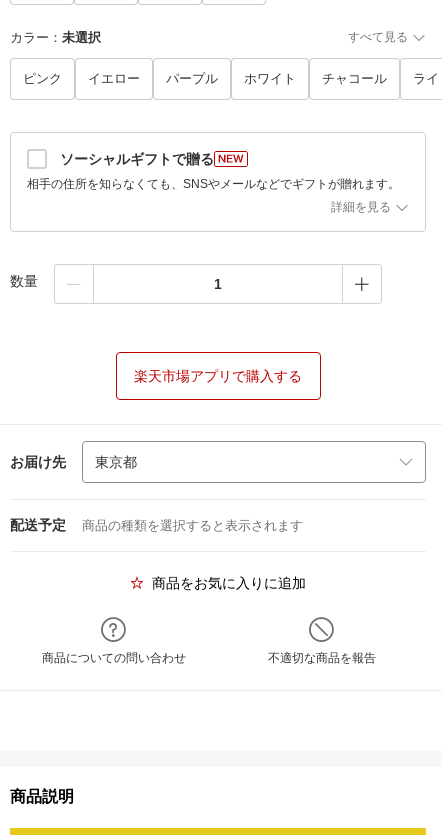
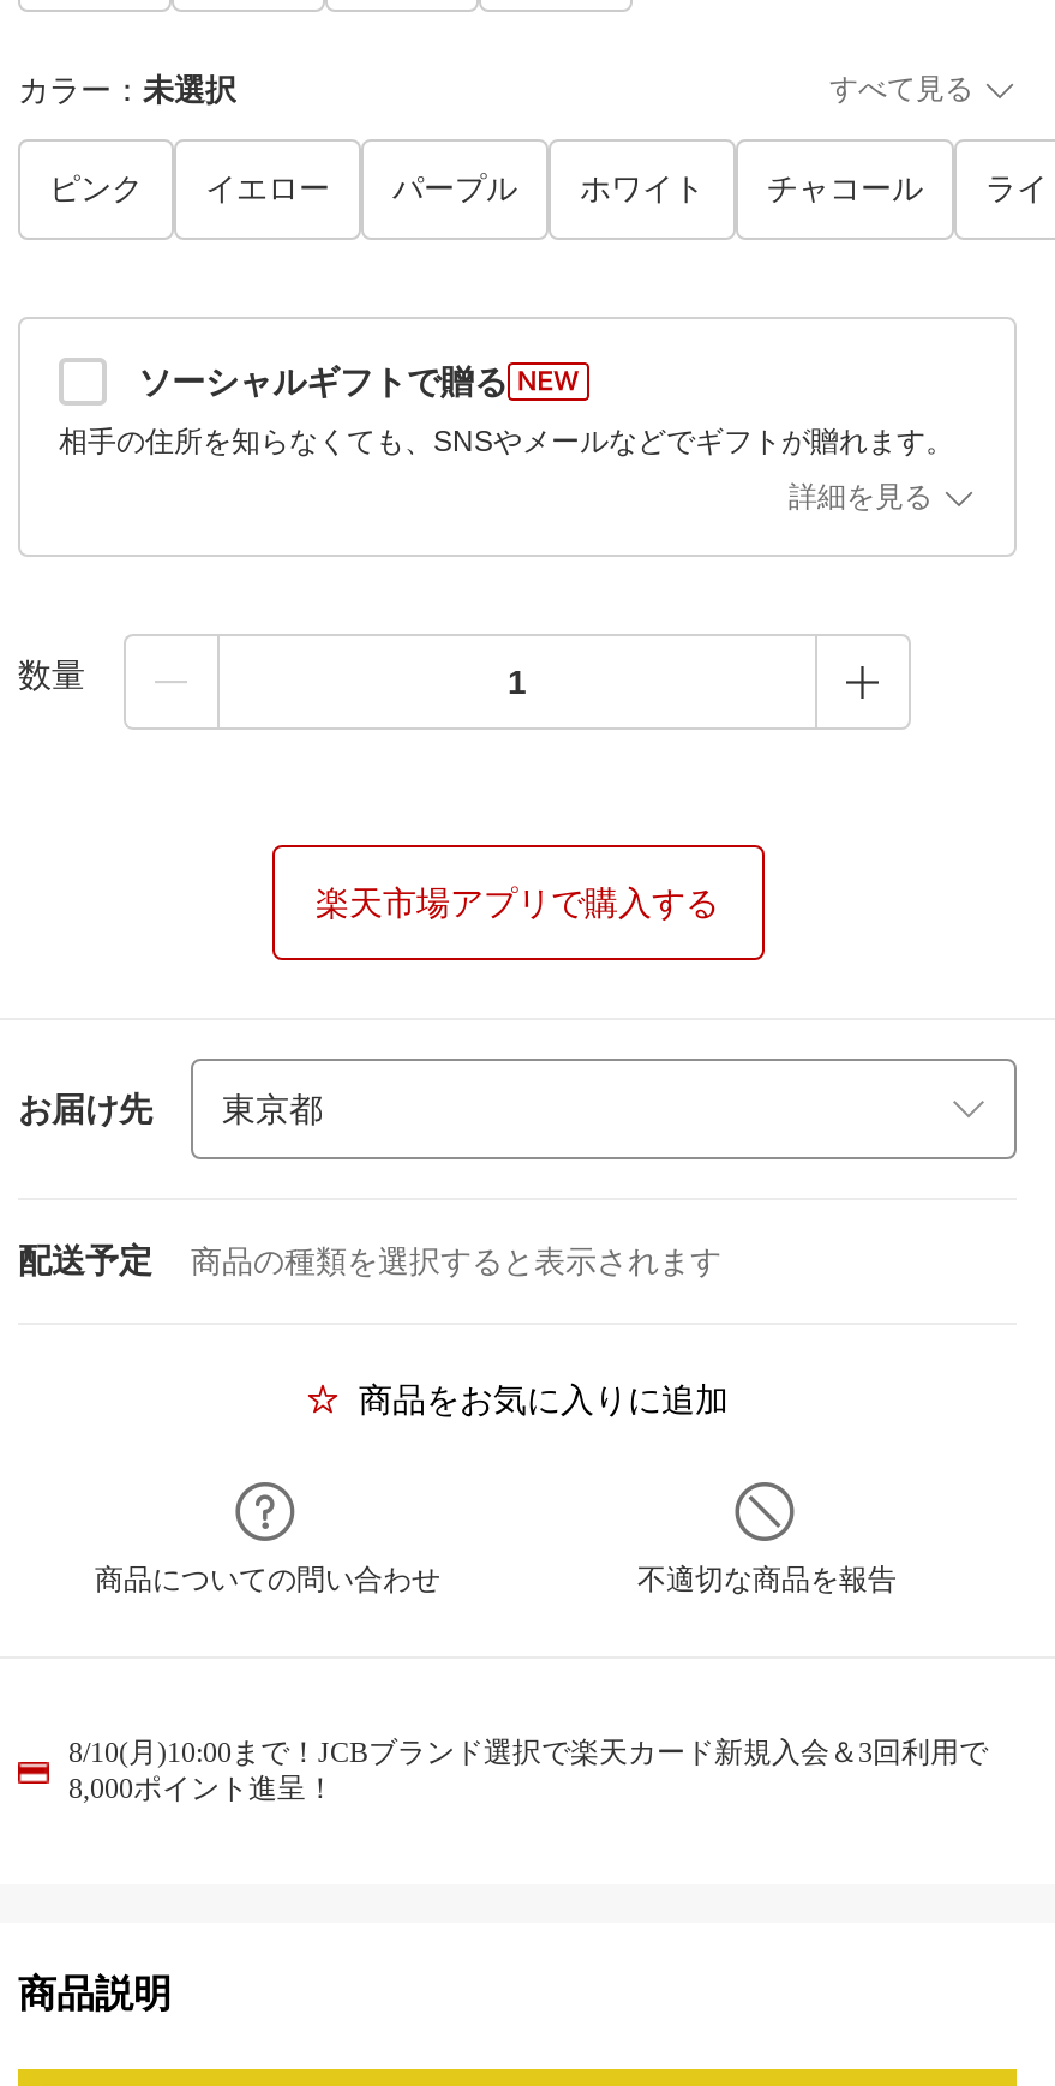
+ 8/10(月)10:00まで！JCBブランド選択で楽天カード新規入会＆3回利用で
+ 8,000ポイント進呈！
